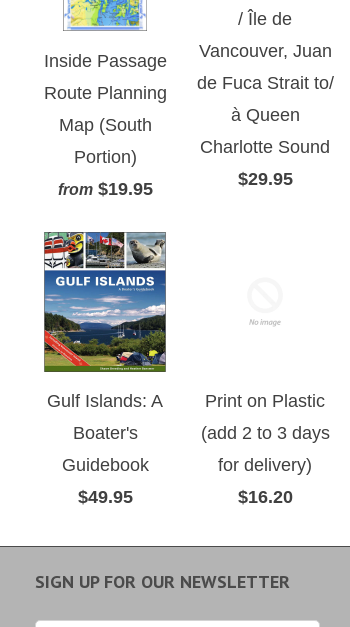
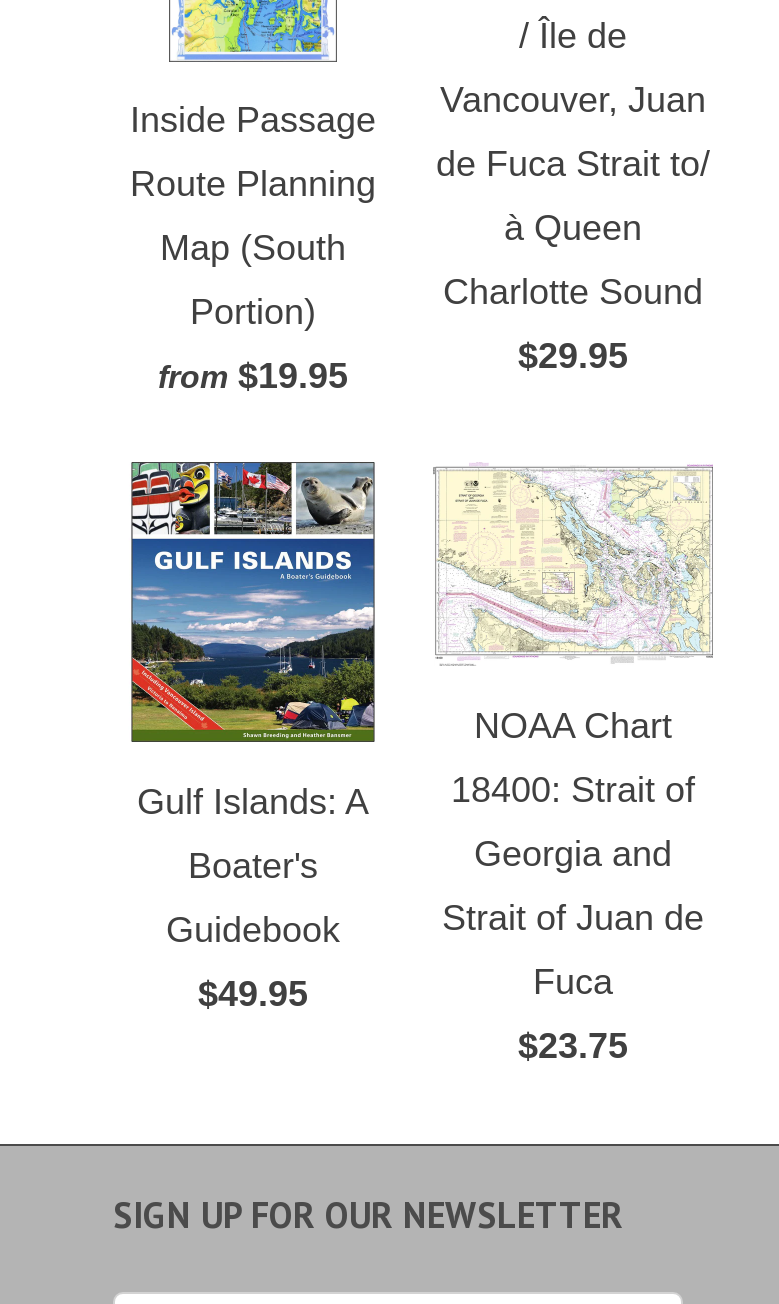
+ [image]

- Print on Plastic
- (add 2 to 3 days
- for delivery)
- $16.20
+ NOAA Chart
+ 18400: Strait of
+ Georgia and
+ Strait of Juan de
+ Fuca
+ $23.75
